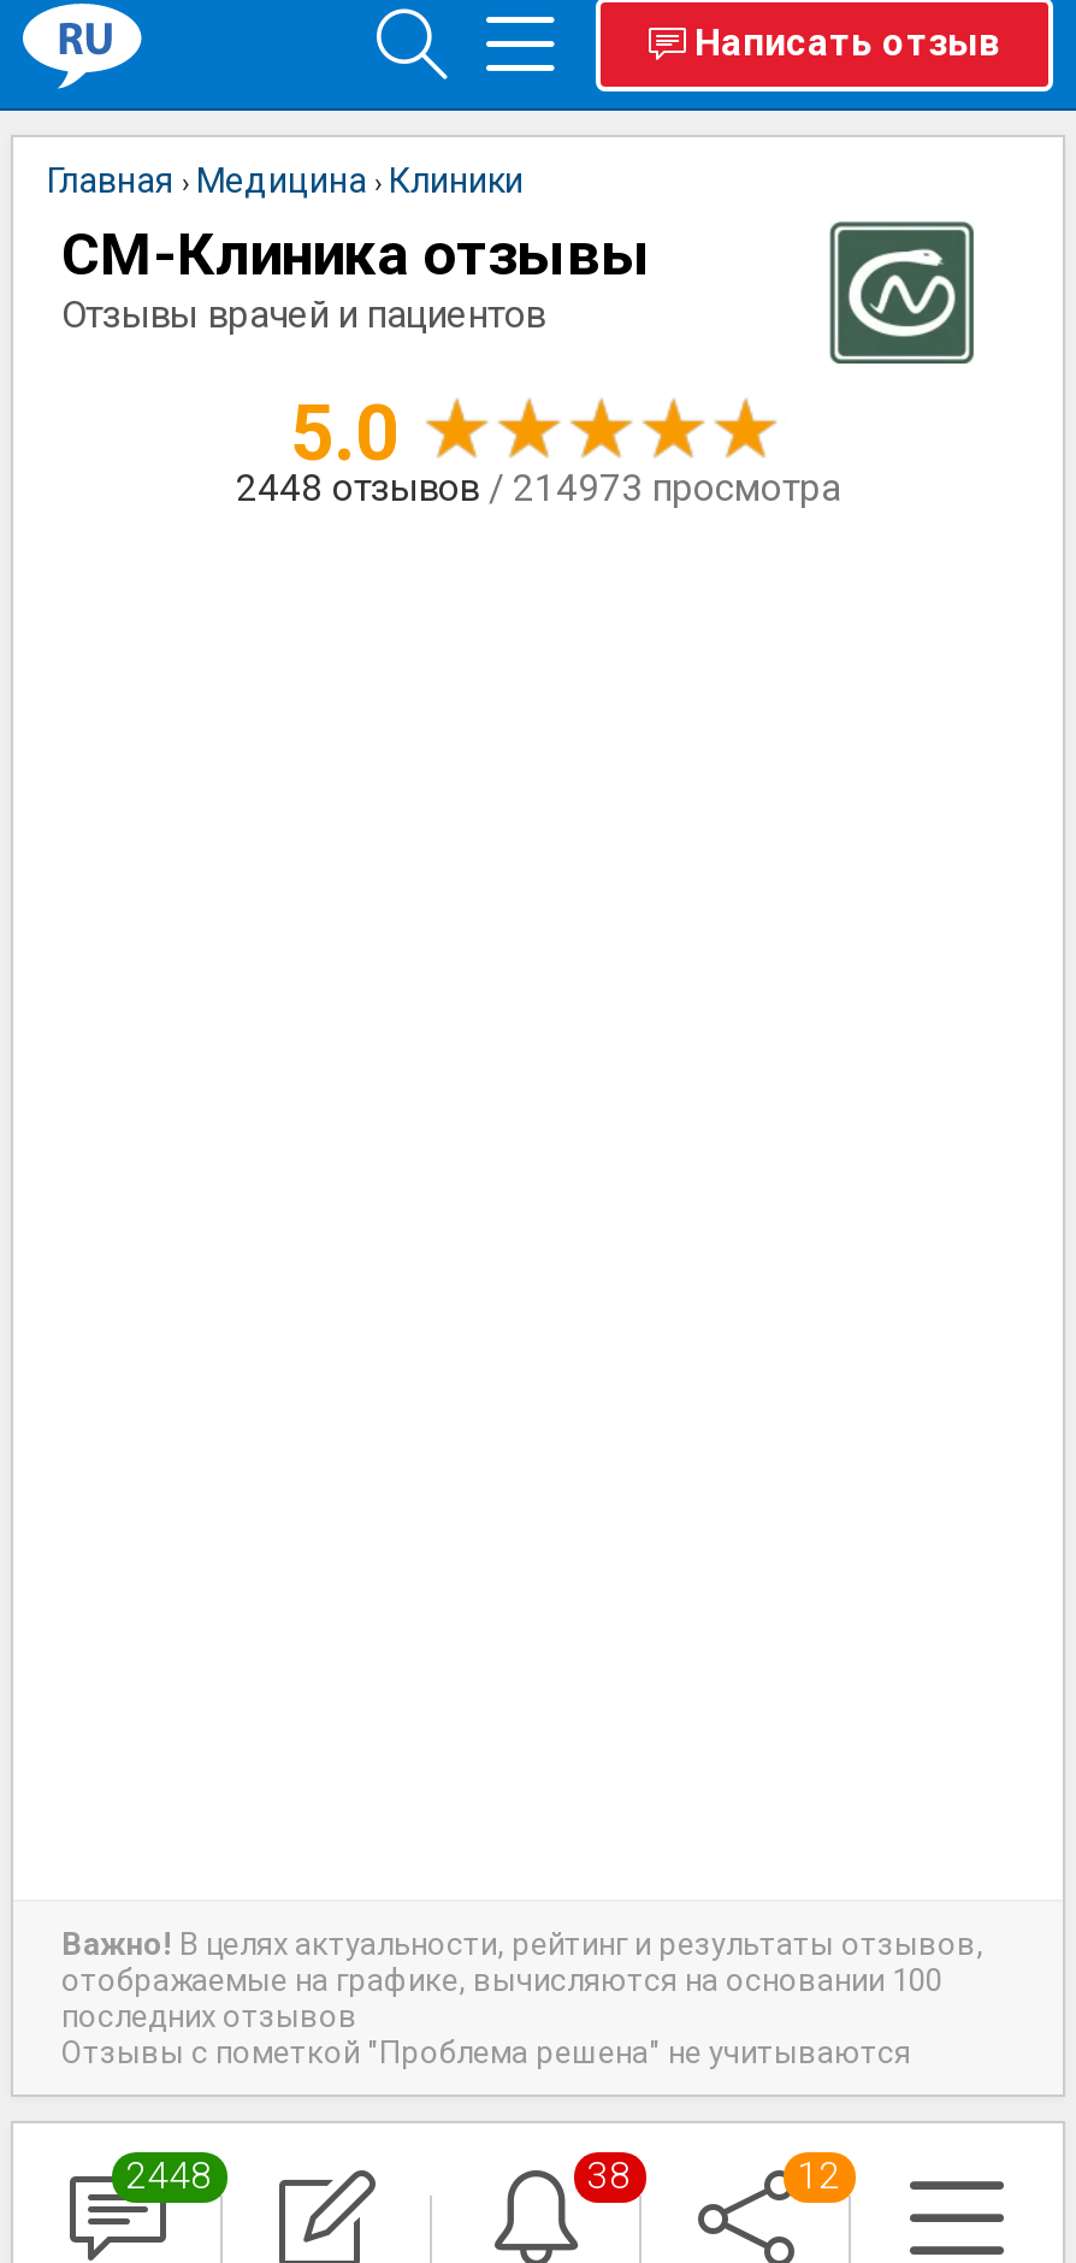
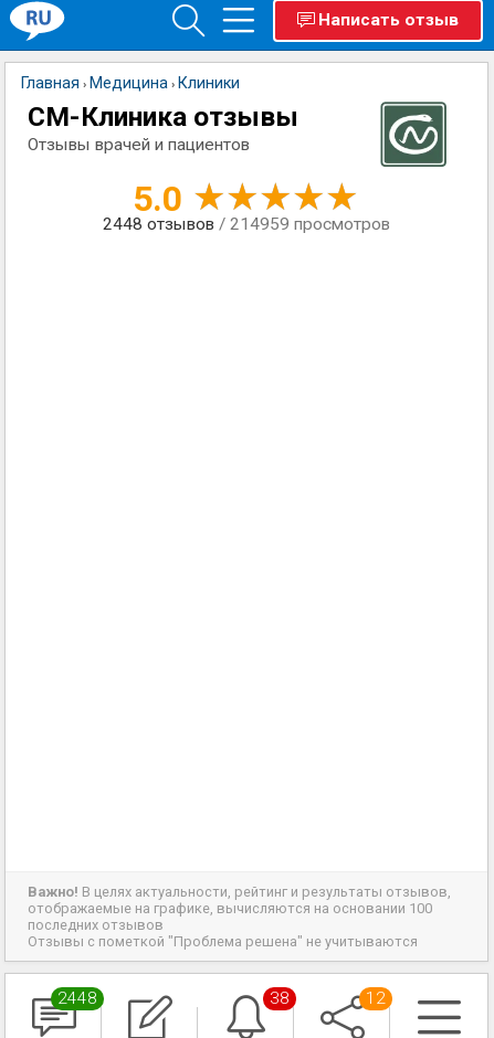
- 2448 отзывов / 214973 просмотра
+ 2448 отзывов / 214959 просмотров
